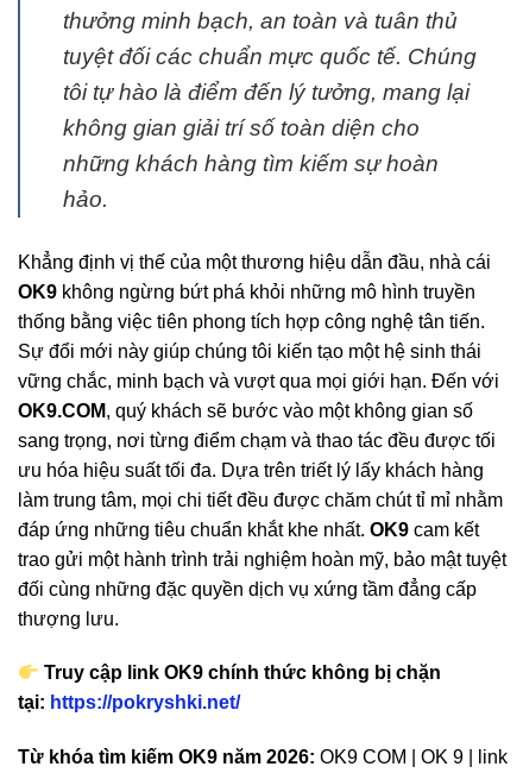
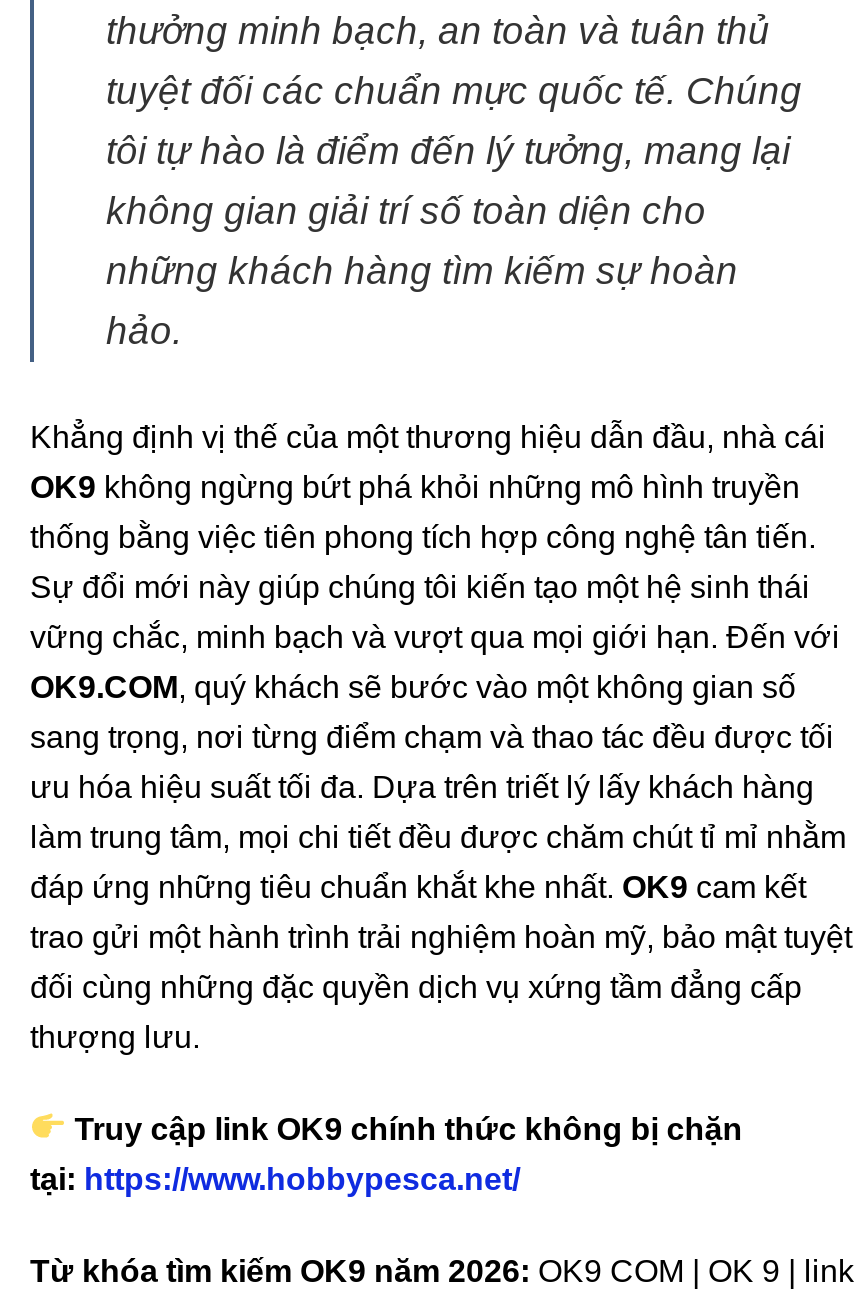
- tại: https://pokryshki.net/
+ tại: https://www.hobbypesca.net/
